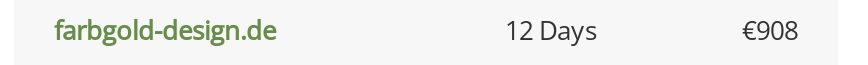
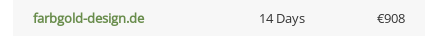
- 12 Days
+ 14 Days
